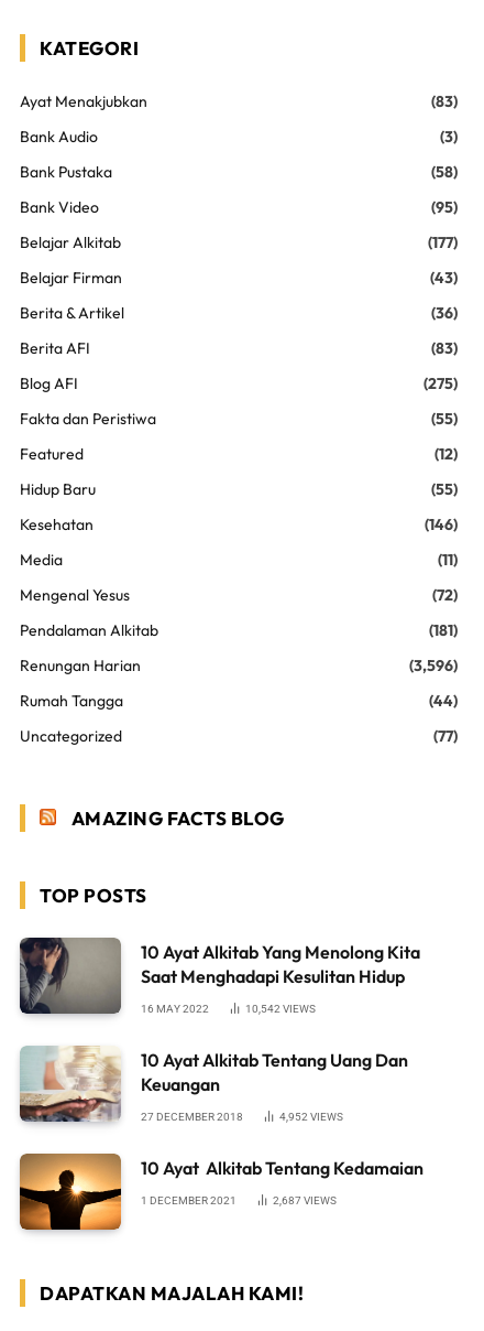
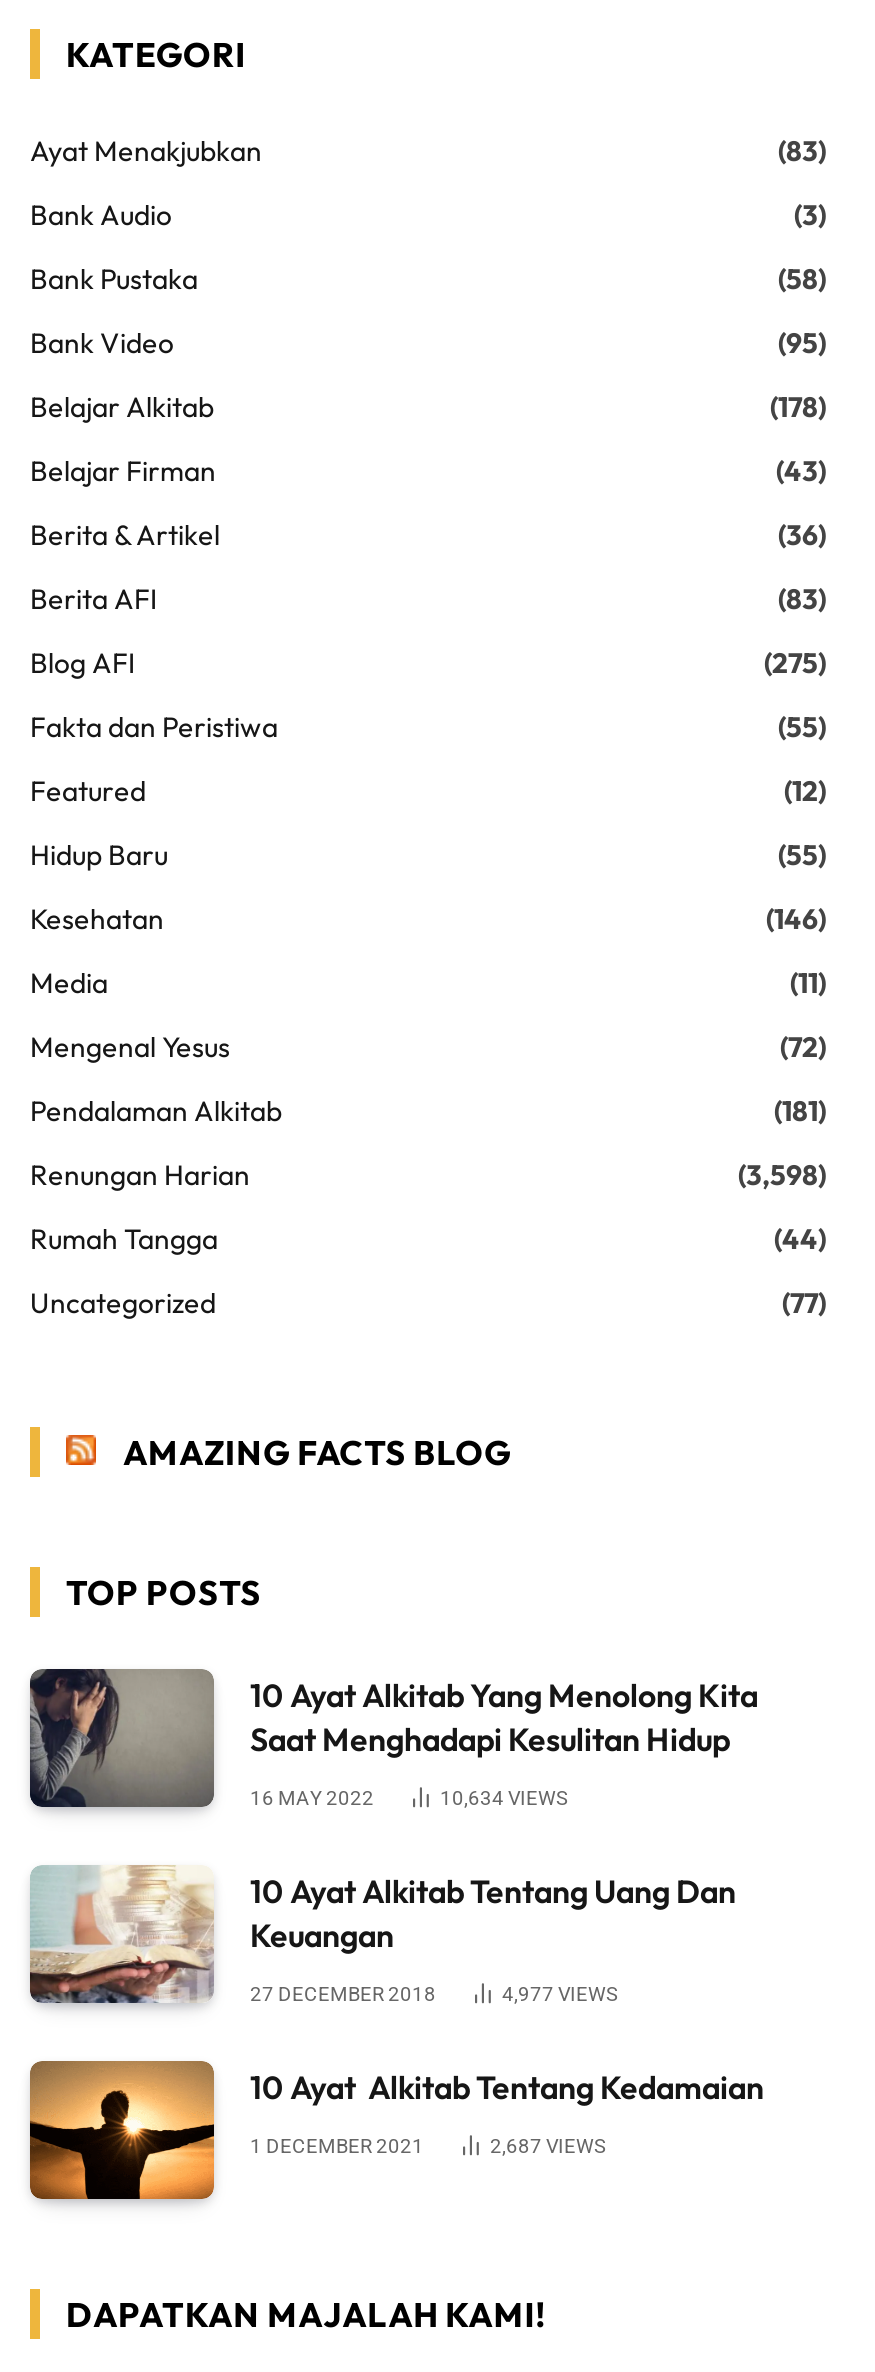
- (177)
+ (178)

- (3,596)
+ (3,598)

- 10,542 VIEWS
+ 10,634 VIEWS

- 4,952 VIEWS
+ 4,977 VIEWS
